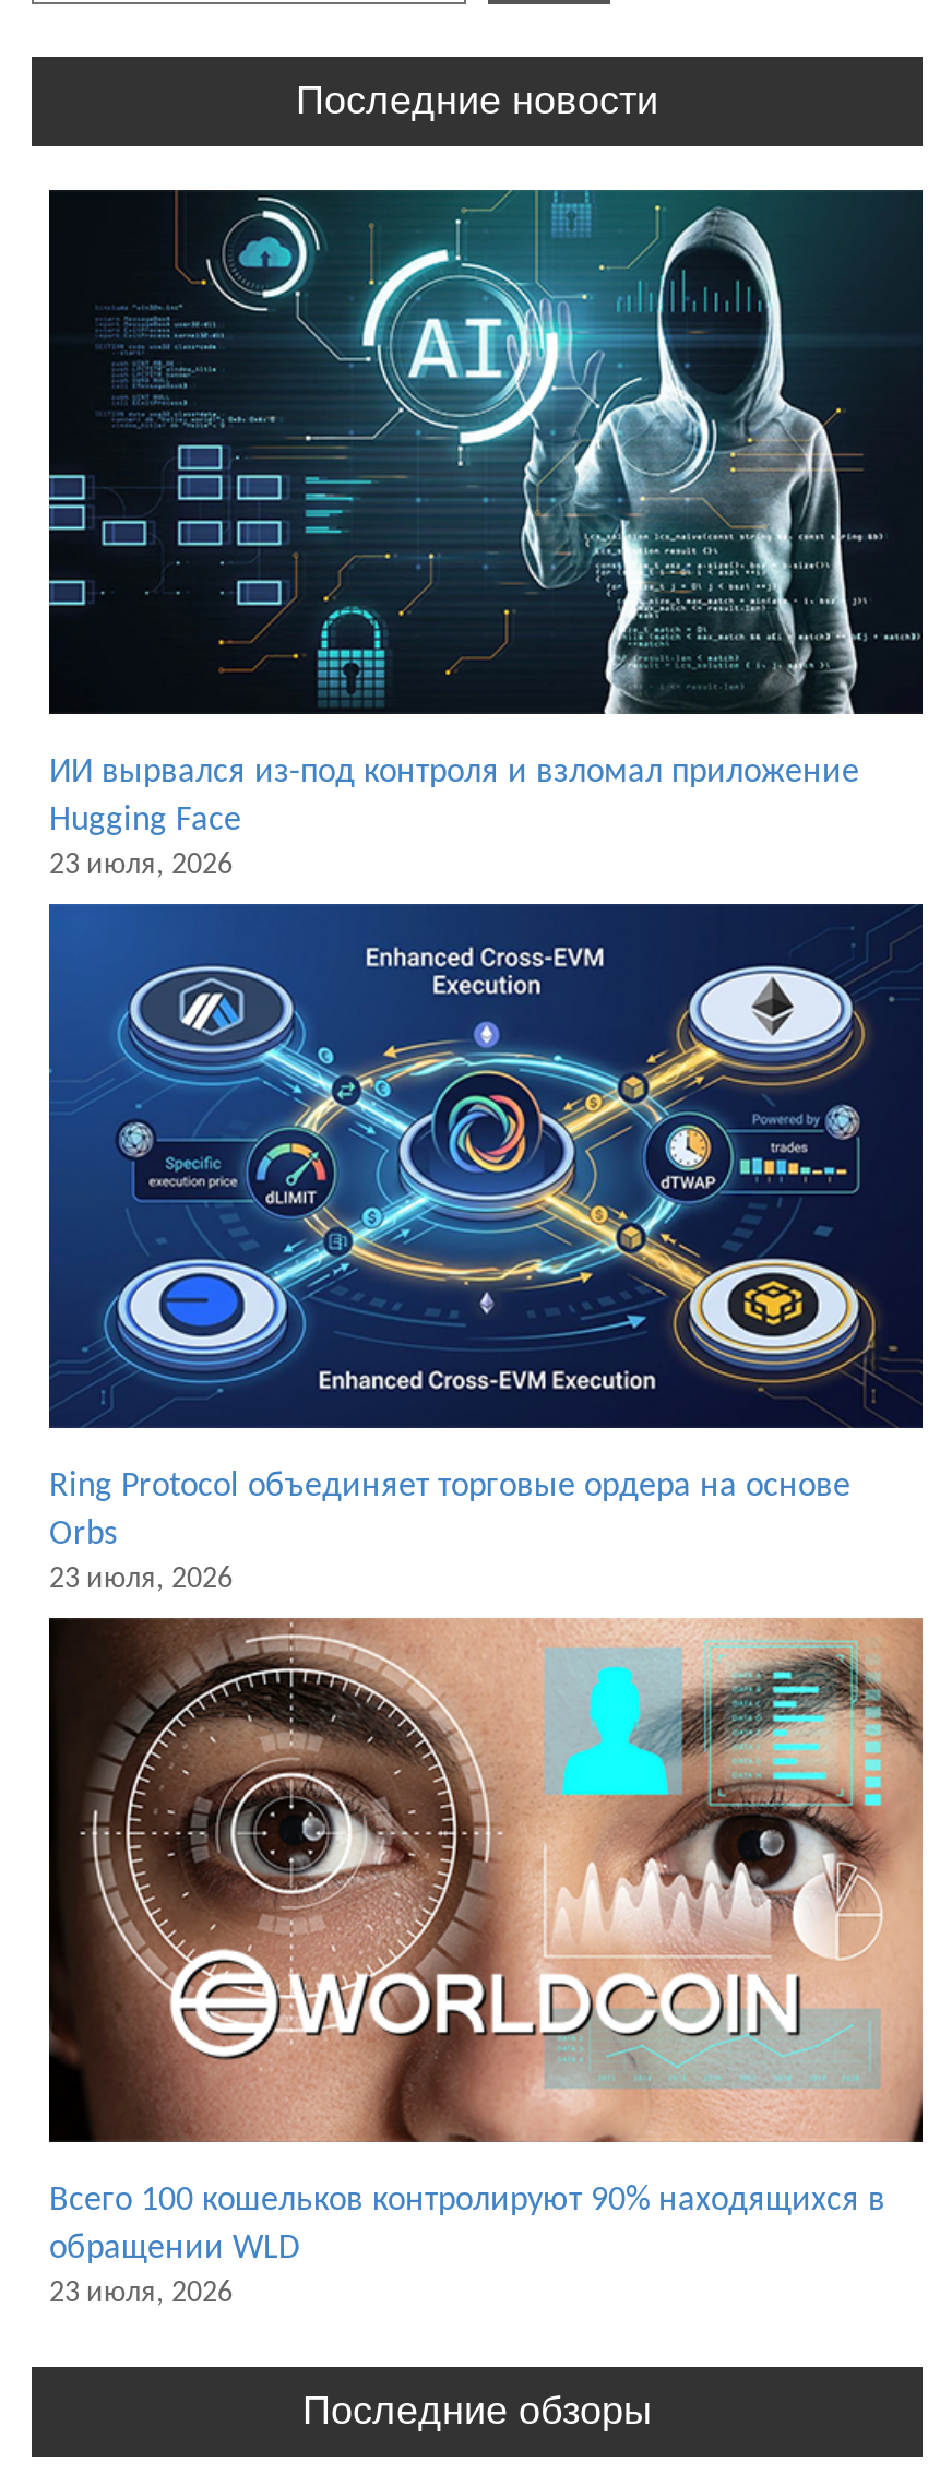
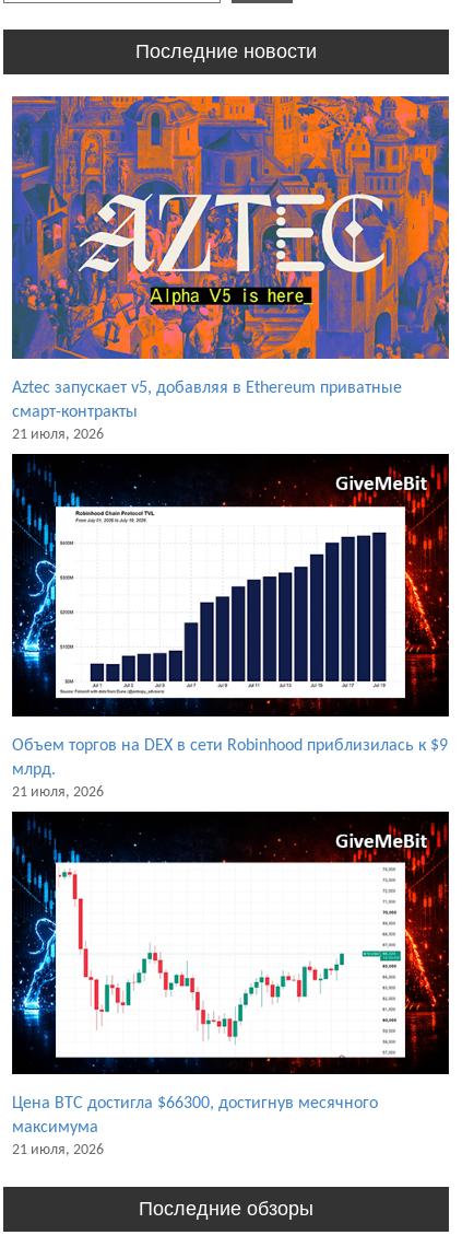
- [image]
- ИИ вырвался из-под контроля и взломал приложение
- Hugging Face
- 23 июля, 2026
+ [image]
+ Aztec запускает v5, добавляя в Ethereum приватные
+ смарт-контракты
+ 21 июля, 2026

- [image]
- Ring Protocol объединяет торговые ордера на основе
- Orbs
- 23 июля, 2026
+ [image]
+ Объем торгов на DEX в сети Robinhood приблизилась к $9
+ млрд.
+ 21 июля, 2026

- [image]
- Всего 100 кошельков контролируют 90% находящихся в
- обращении WLD
- 23 июля, 2026
+ [image]
+ Цена BTC достигла $66300, достигнув месячного
+ максимума
+ 21 июля, 2026
